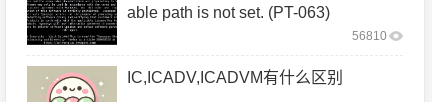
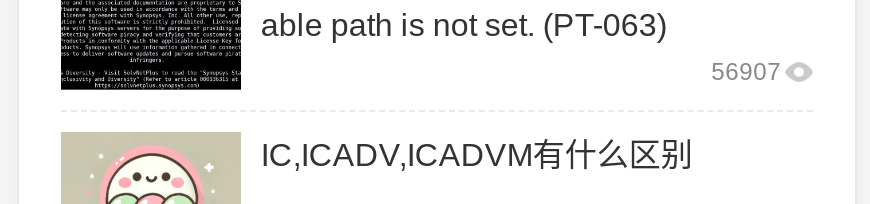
- 56810
+ 56907
